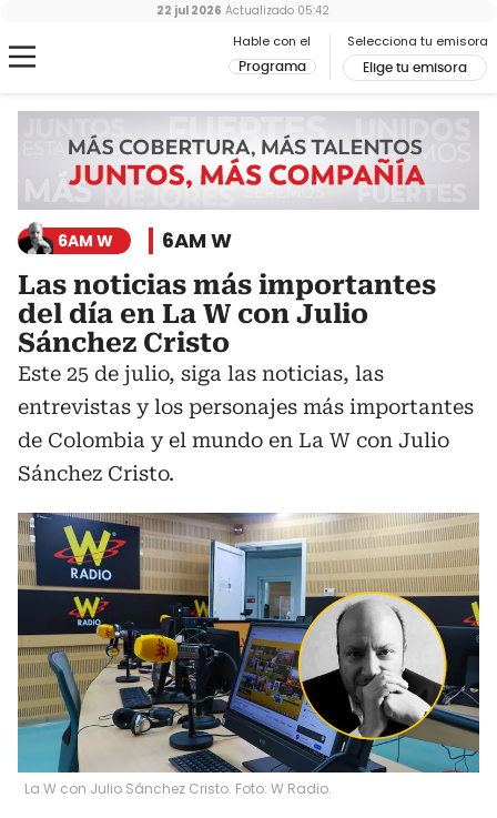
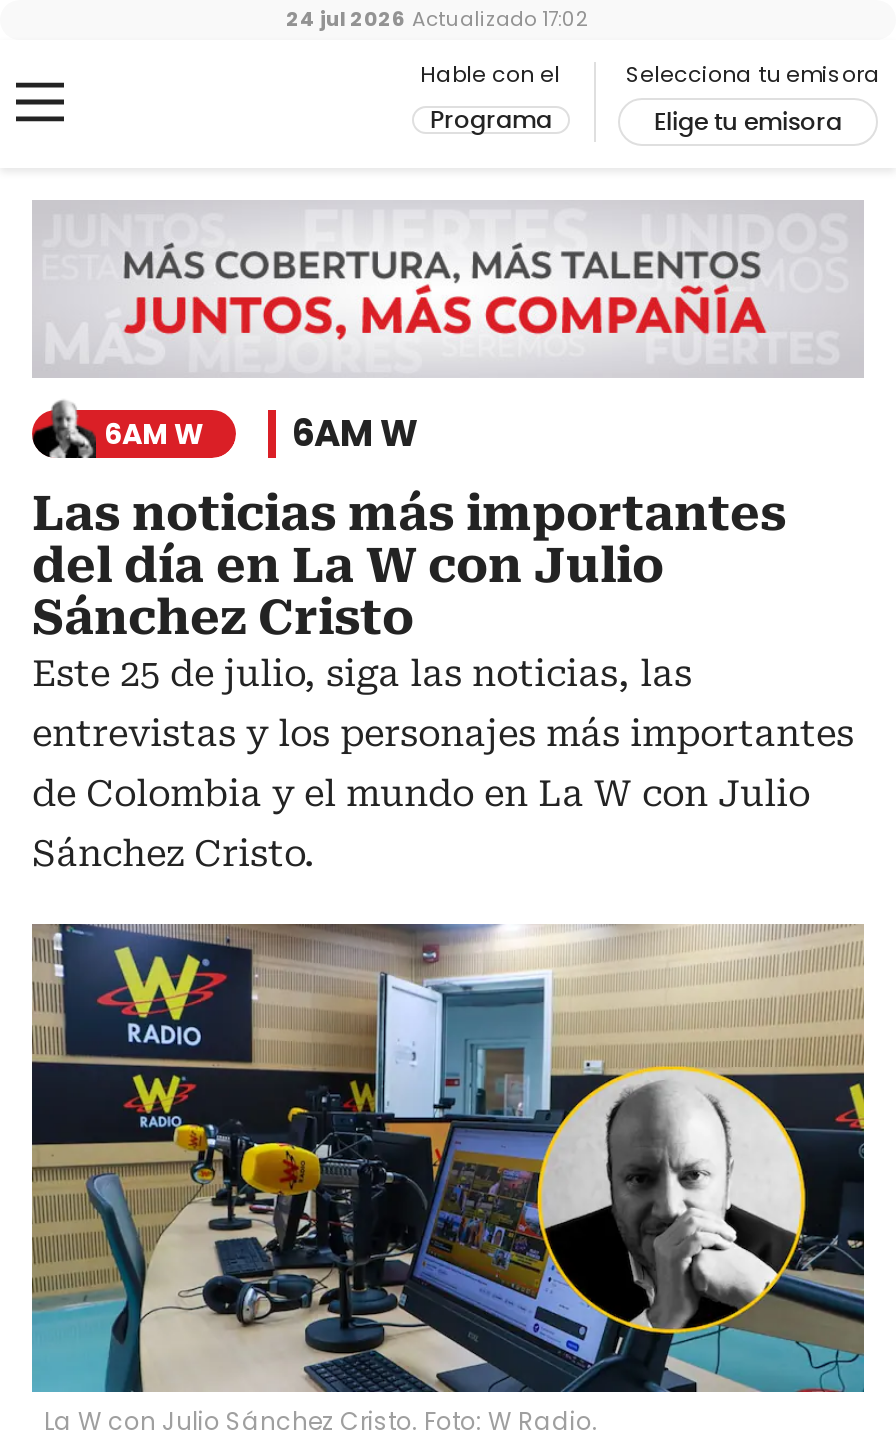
- 22 jul 2026 Actualizado 05:42
+ 24 jul 2026 Actualizado 17:02
